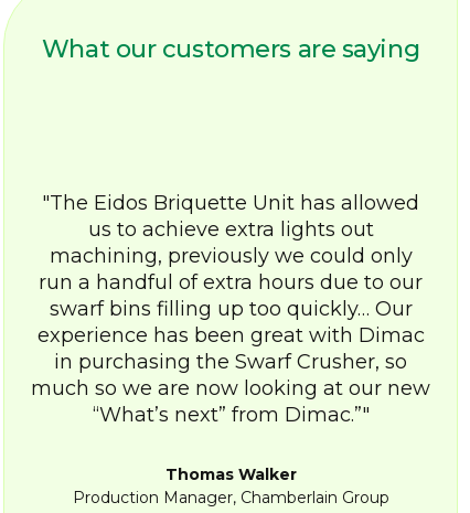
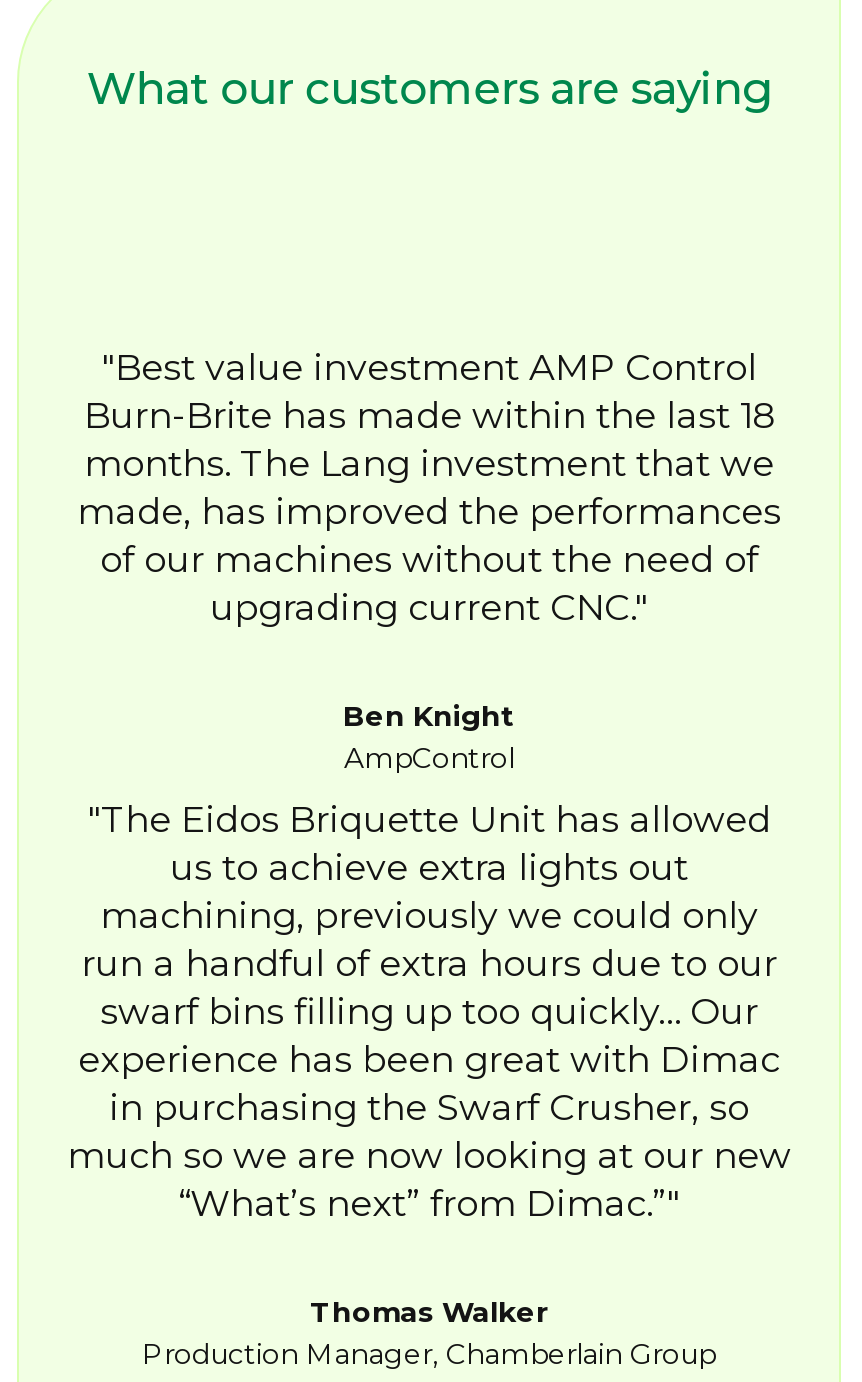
+ Best value investment AMP Control
+ Burn-Brite has made within the last 18
+ months. The Lang investment that we
+ made, has improved the performances
+ of our machines without the need of
+ upgrading current CNC.
+ Ben Knight
+ AmpControl
